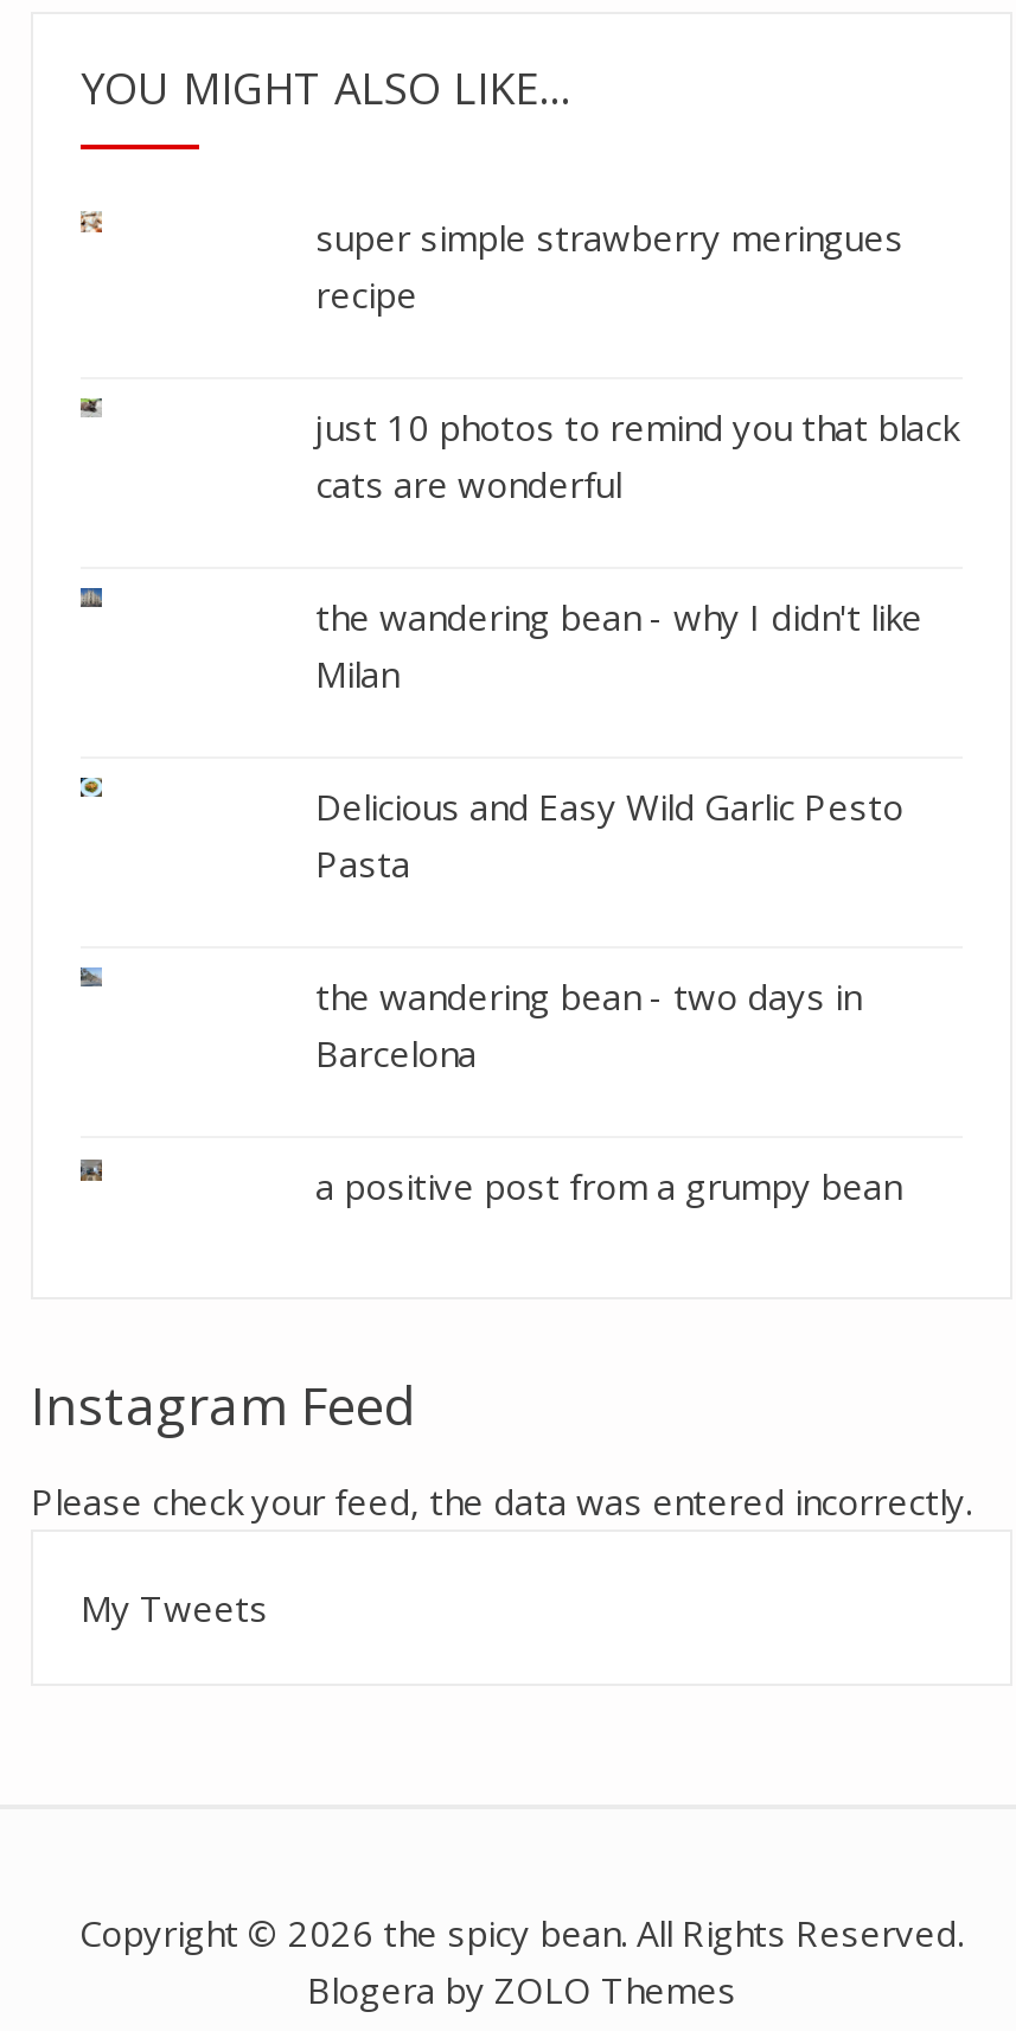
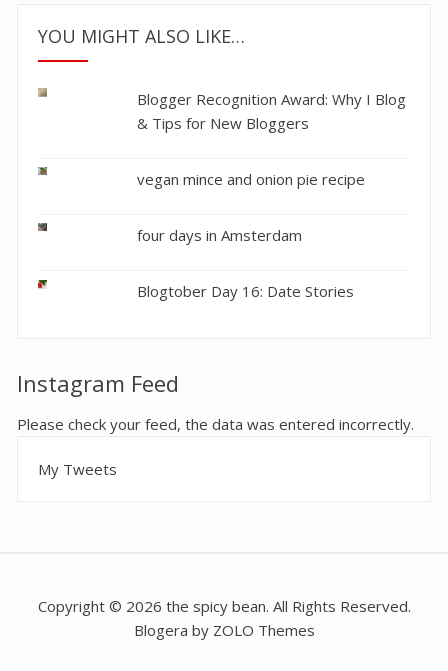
- super simple strawberry meringues
- recipe
- just 10 photos to remind you that black
- cats are wonderful
- the wandering bean - why I didn't like
- Milan
- Delicious and Easy Wild Garlic Pesto
- Pasta
- the wandering bean - two days in
- Barcelona
- a positive post from a grumpy bean
+ Blogger Recognition Award: Why I Blog
+ & Tips for New Bloggers
+ vegan mince and onion pie recipe
+ four days in Amsterdam
+ Blogtober Day 16: Date Stories
